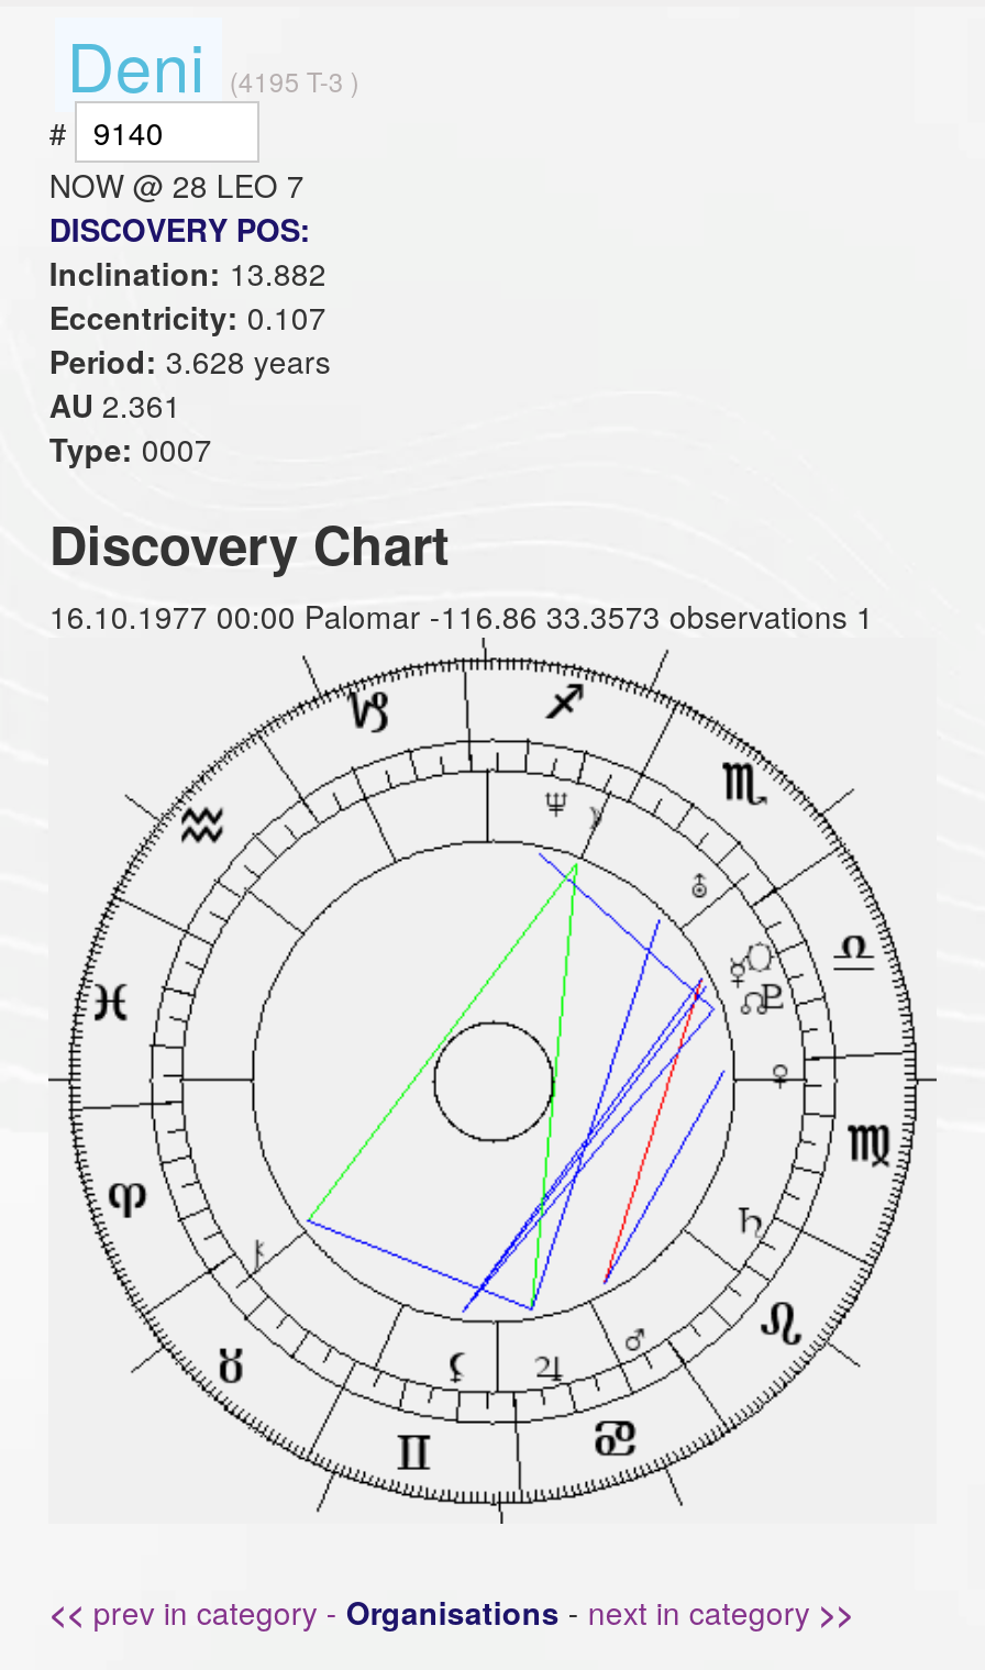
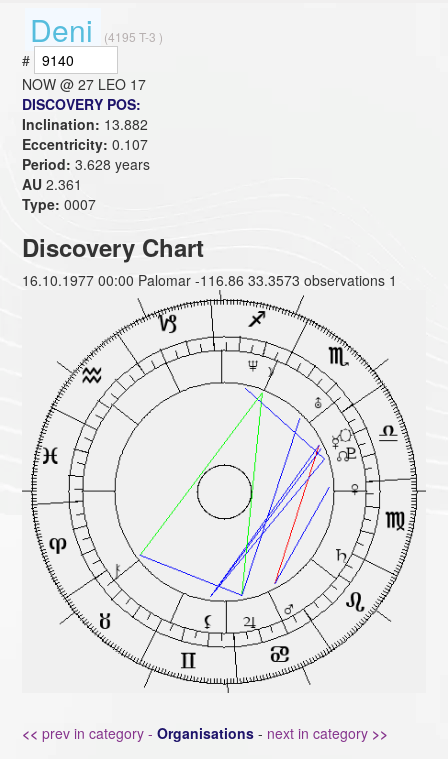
- NOW @ 28 LEO 7
+ NOW @ 27 LEO 17
